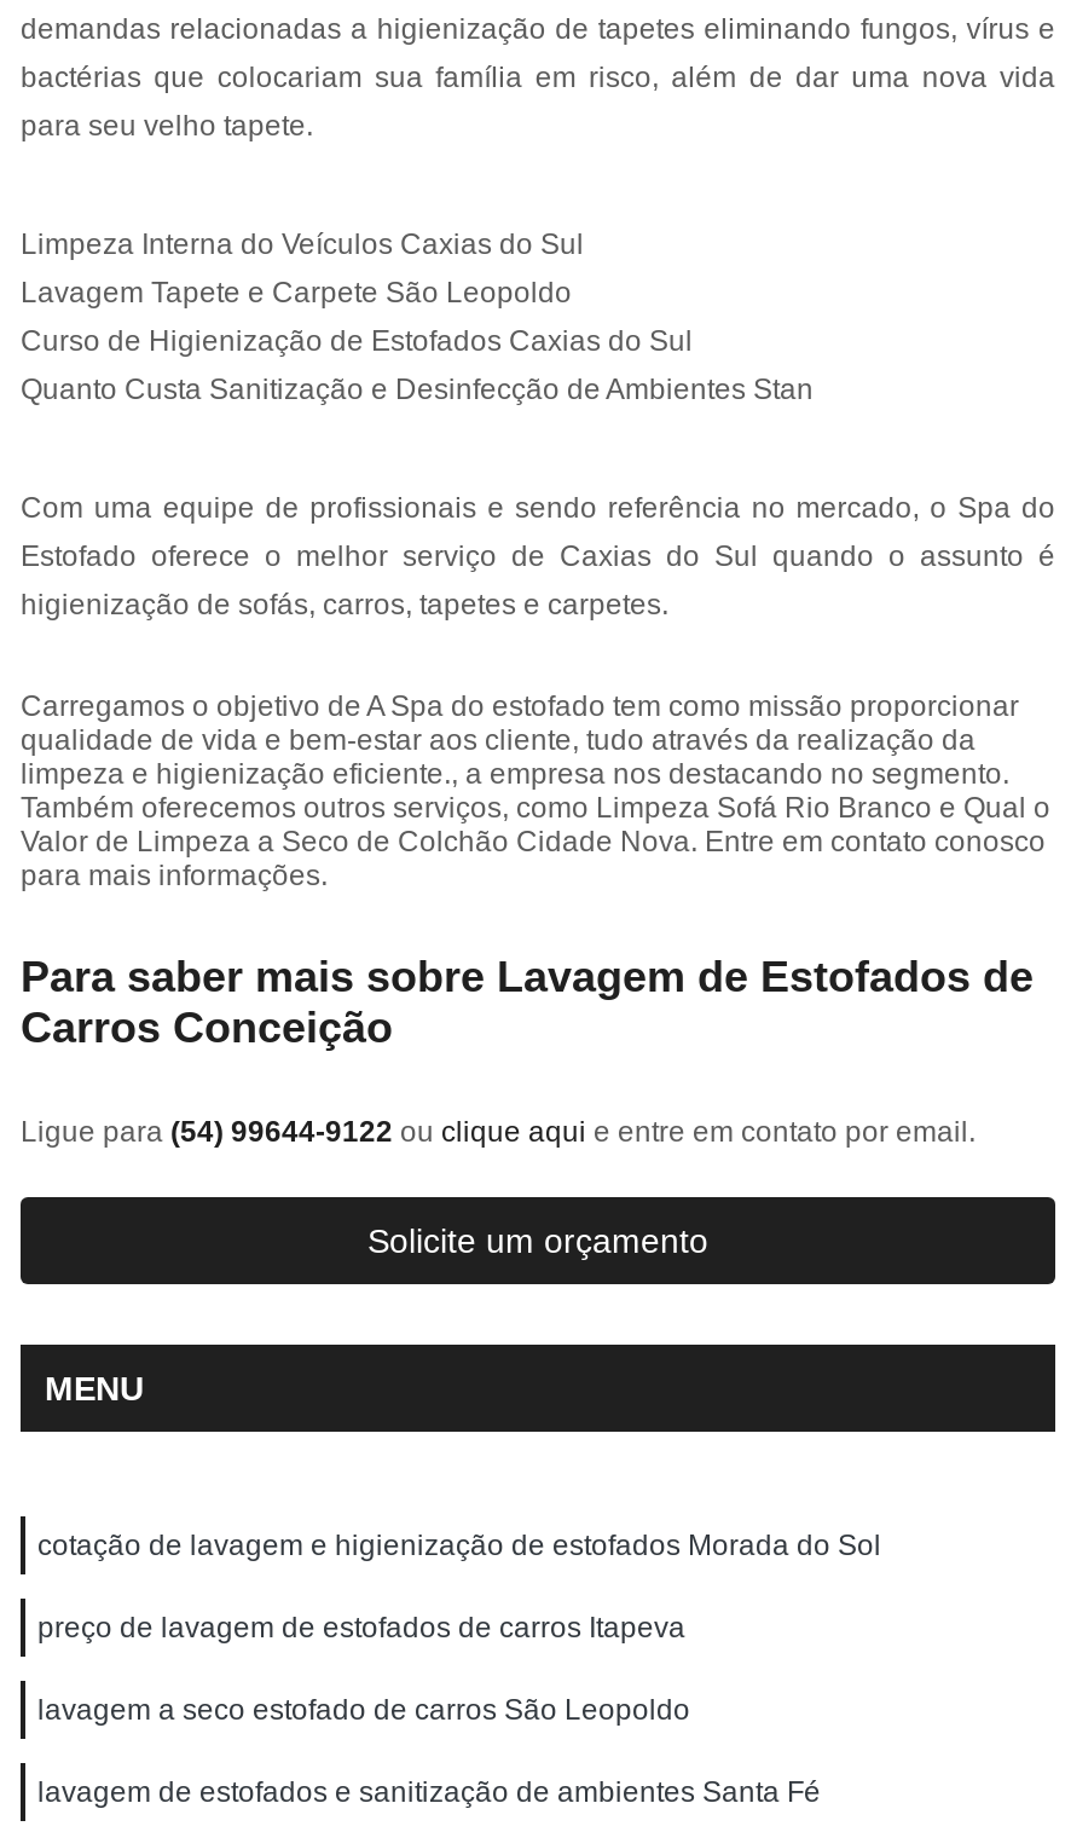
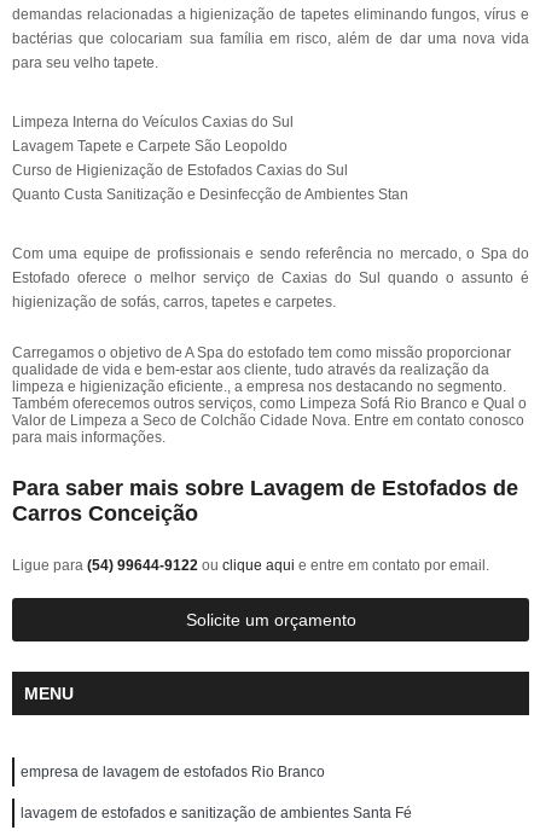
- cotação de lavagem e higienização de estofados Morada do Sol
- preço de lavagem de estofados de carros Itapeva
- lavagem a seco estofado de carros São Leopoldo
+ empresa de lavagem de estofados Rio Branco
